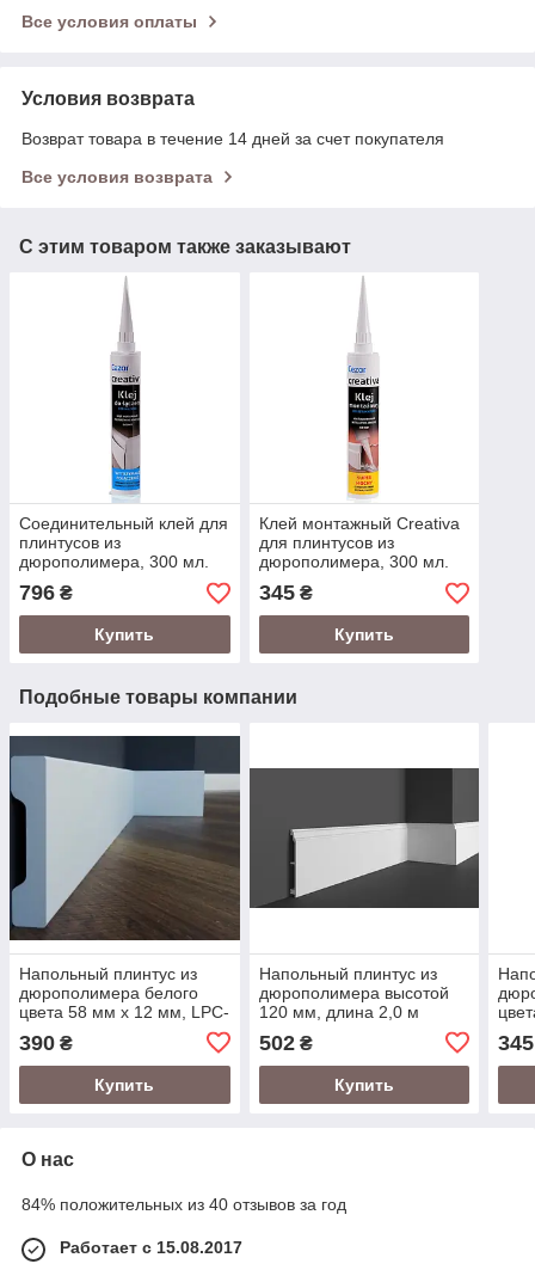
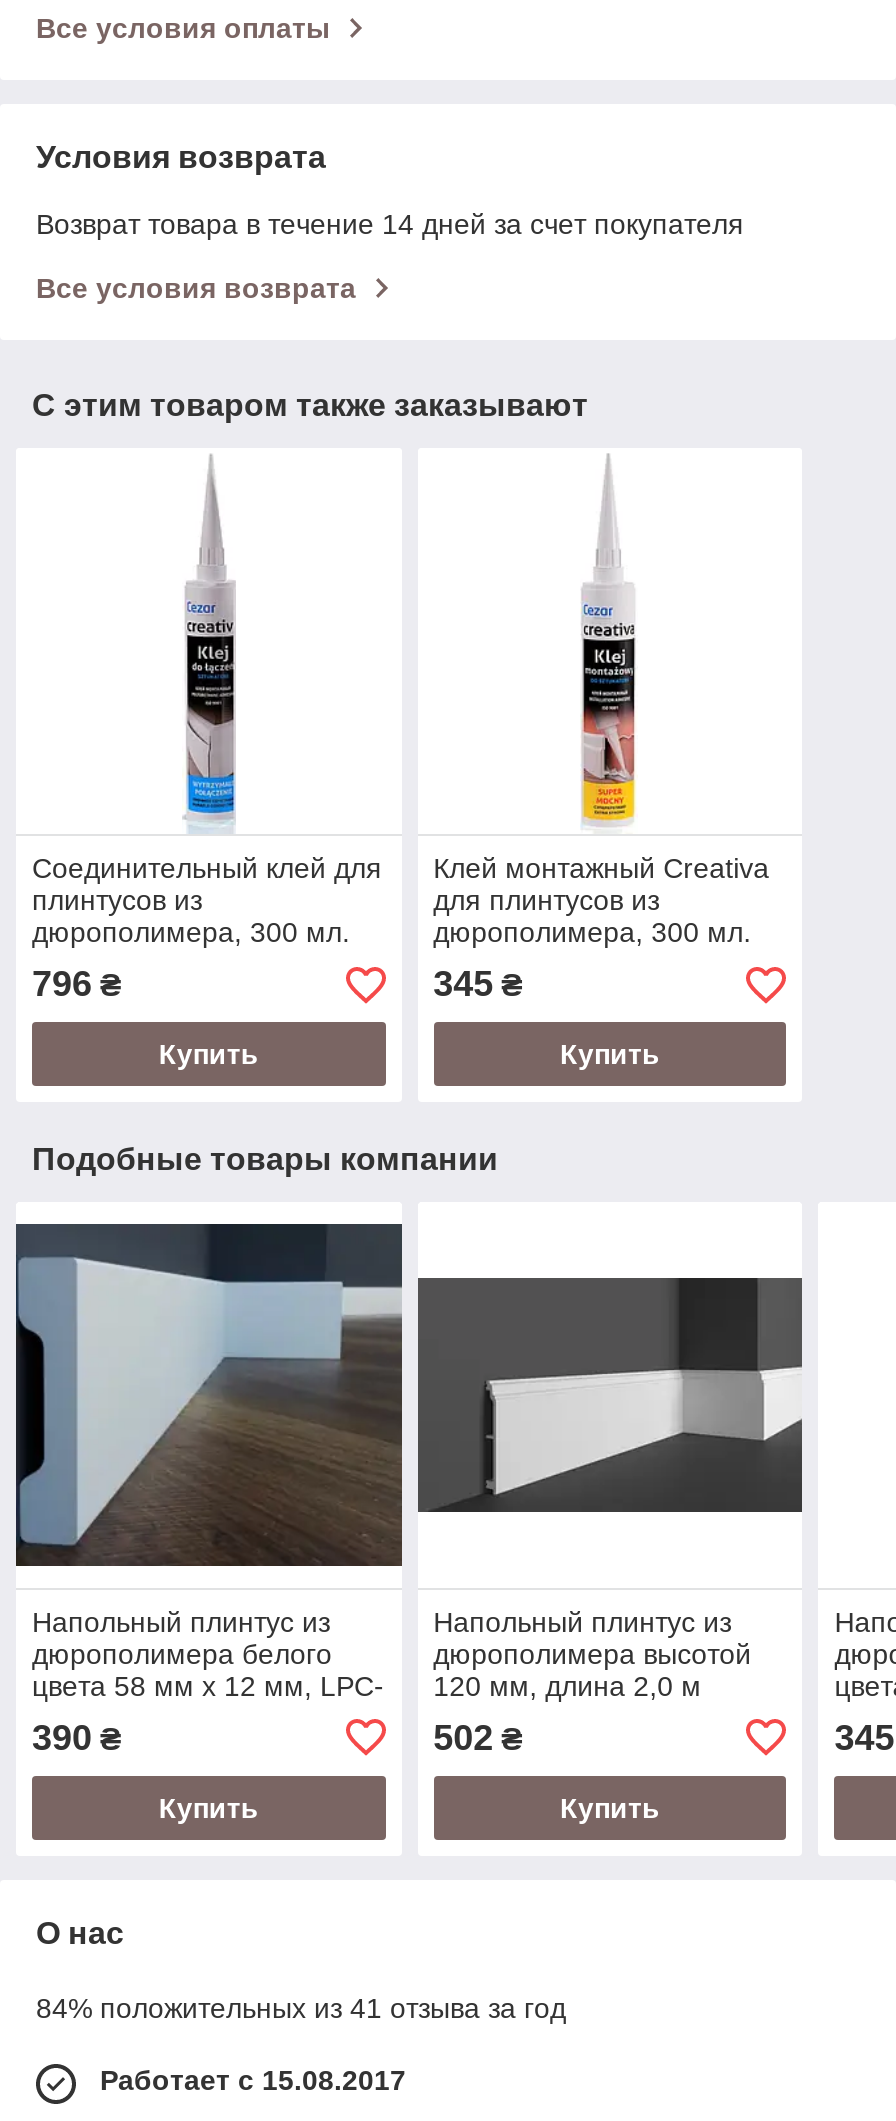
- 84% положительных из 40 отзывов за год
+ 84% положительных из 41 отзыва за год
